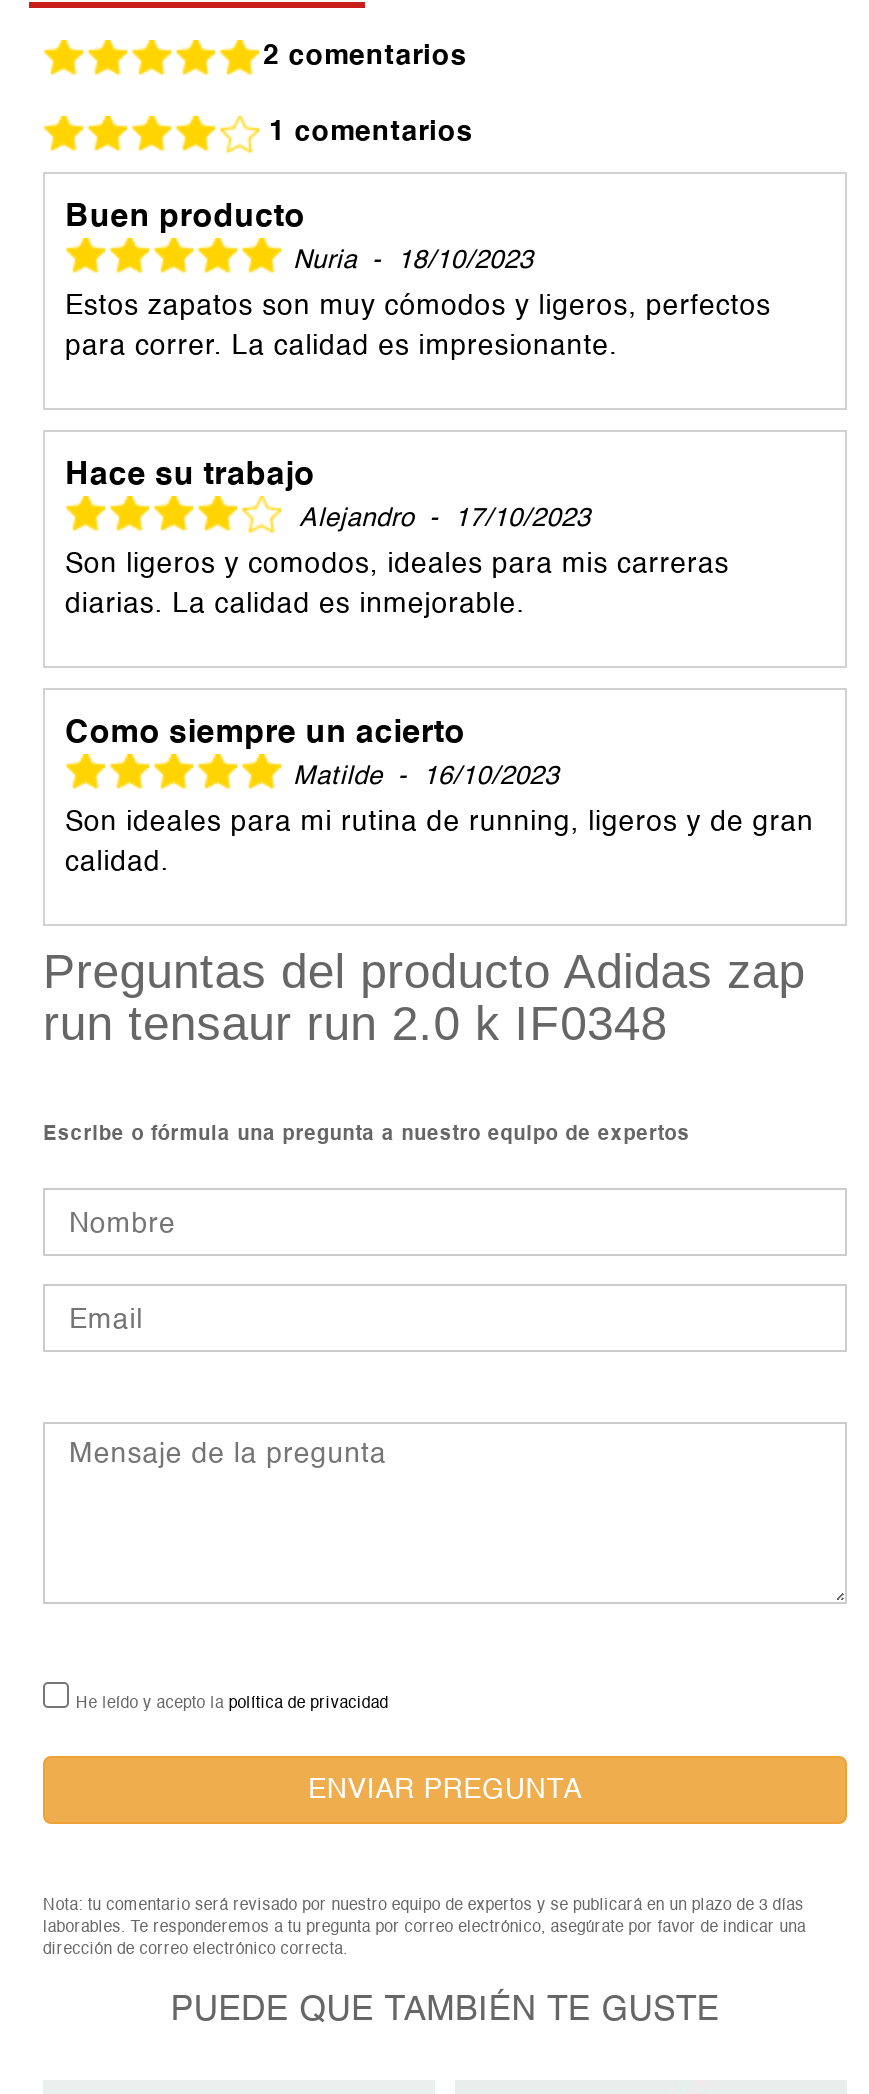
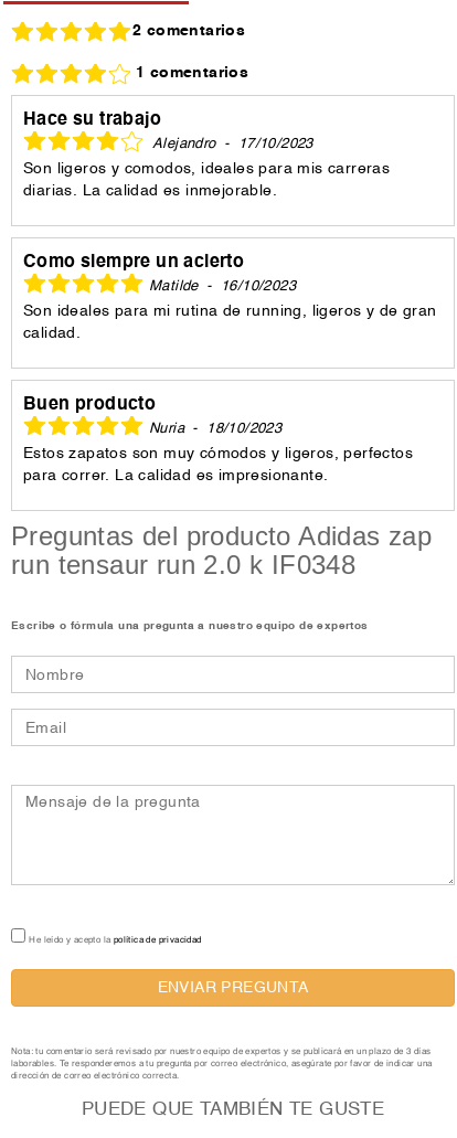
moved down: Buen producto | Nuria | - 18/10/2023 | Estos zapatos son muy cómodos y ligeros, perfectos | para correr. La calidad es impresionante.

moved up: Hace su trabajo | Alejandro | - 17/10/2023 | ... | Son ideales para mi rutina de running, ligeros y de gran | calidad.
